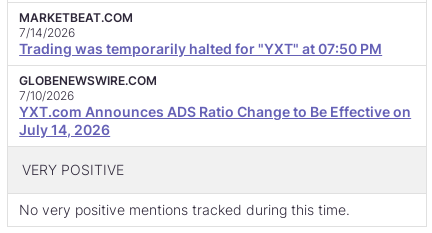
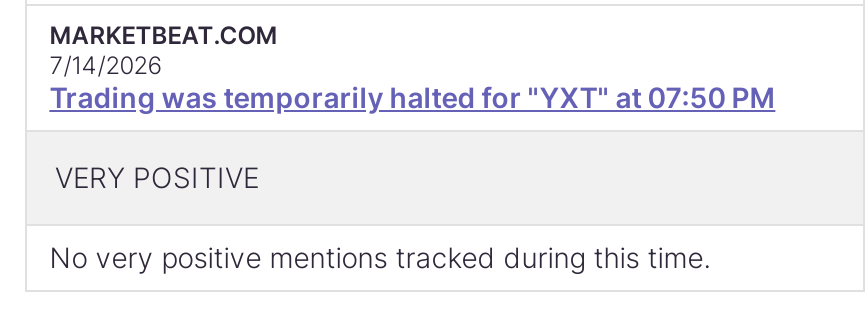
- GLOBENEWSWIRE.COM
- 7/10/2026
- YXT.com Announces ADS Ratio Change to Be Effective on
- July 14, 2026
